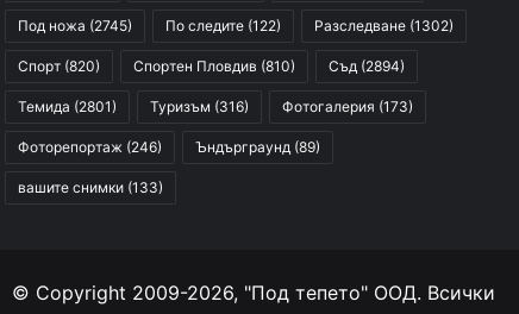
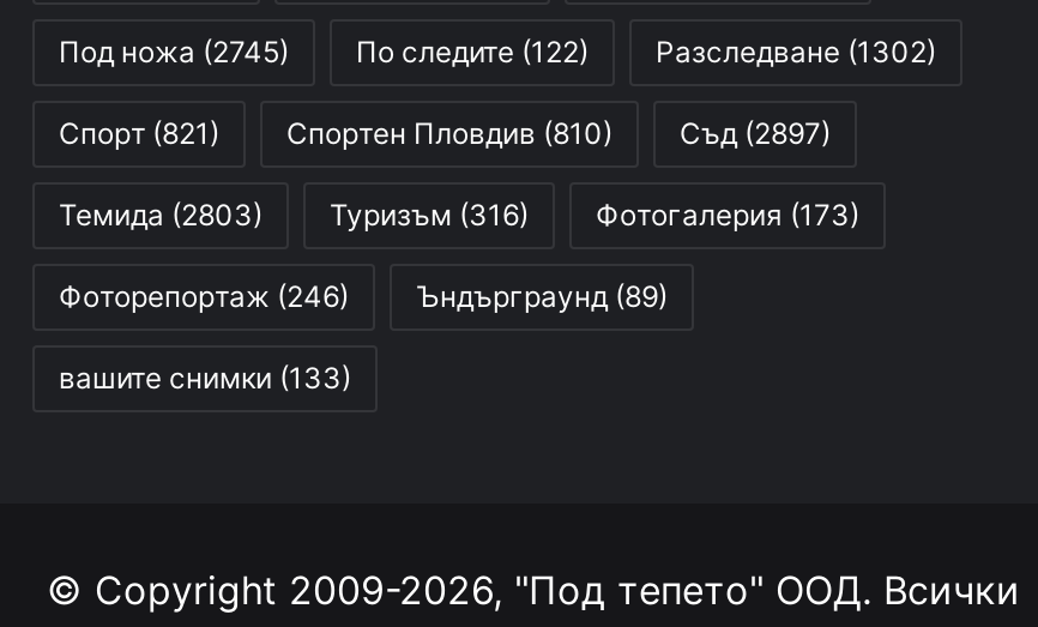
- Спорт (820)
+ Спорт (821)

- Съд (2894)
+ Съд (2897)

- Темида (2801) Туризъм (316) Фотогалерия (173)
+ Темида (2803) Туризъм (316) Фотогалерия (173)
